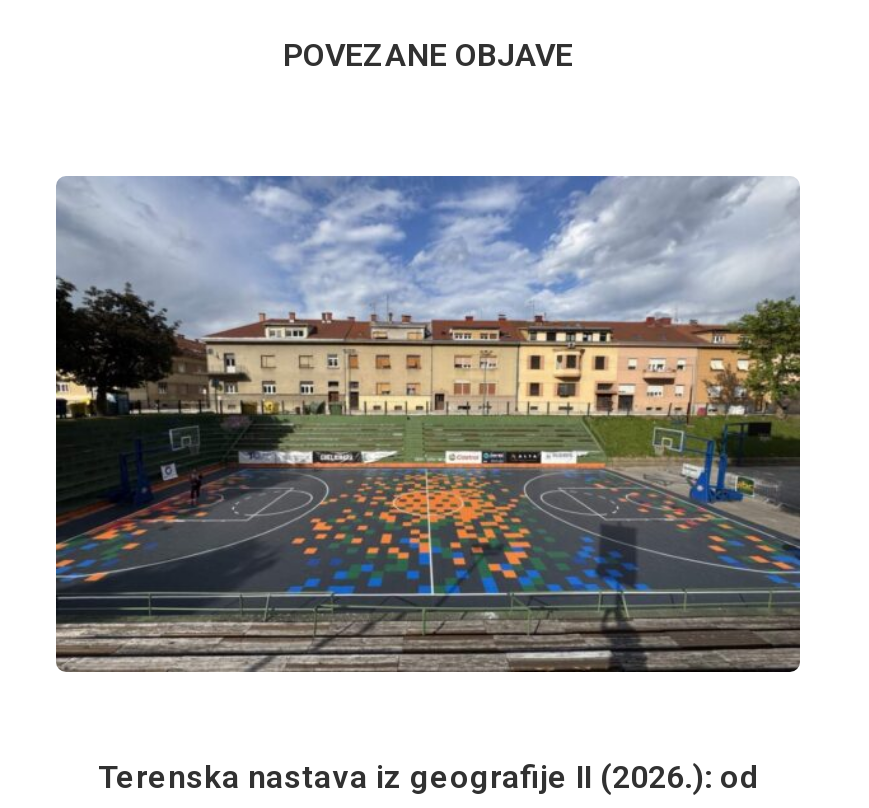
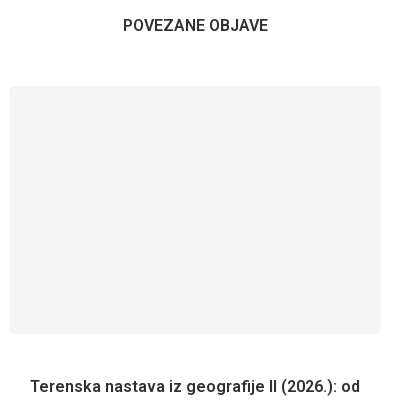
- [image]
